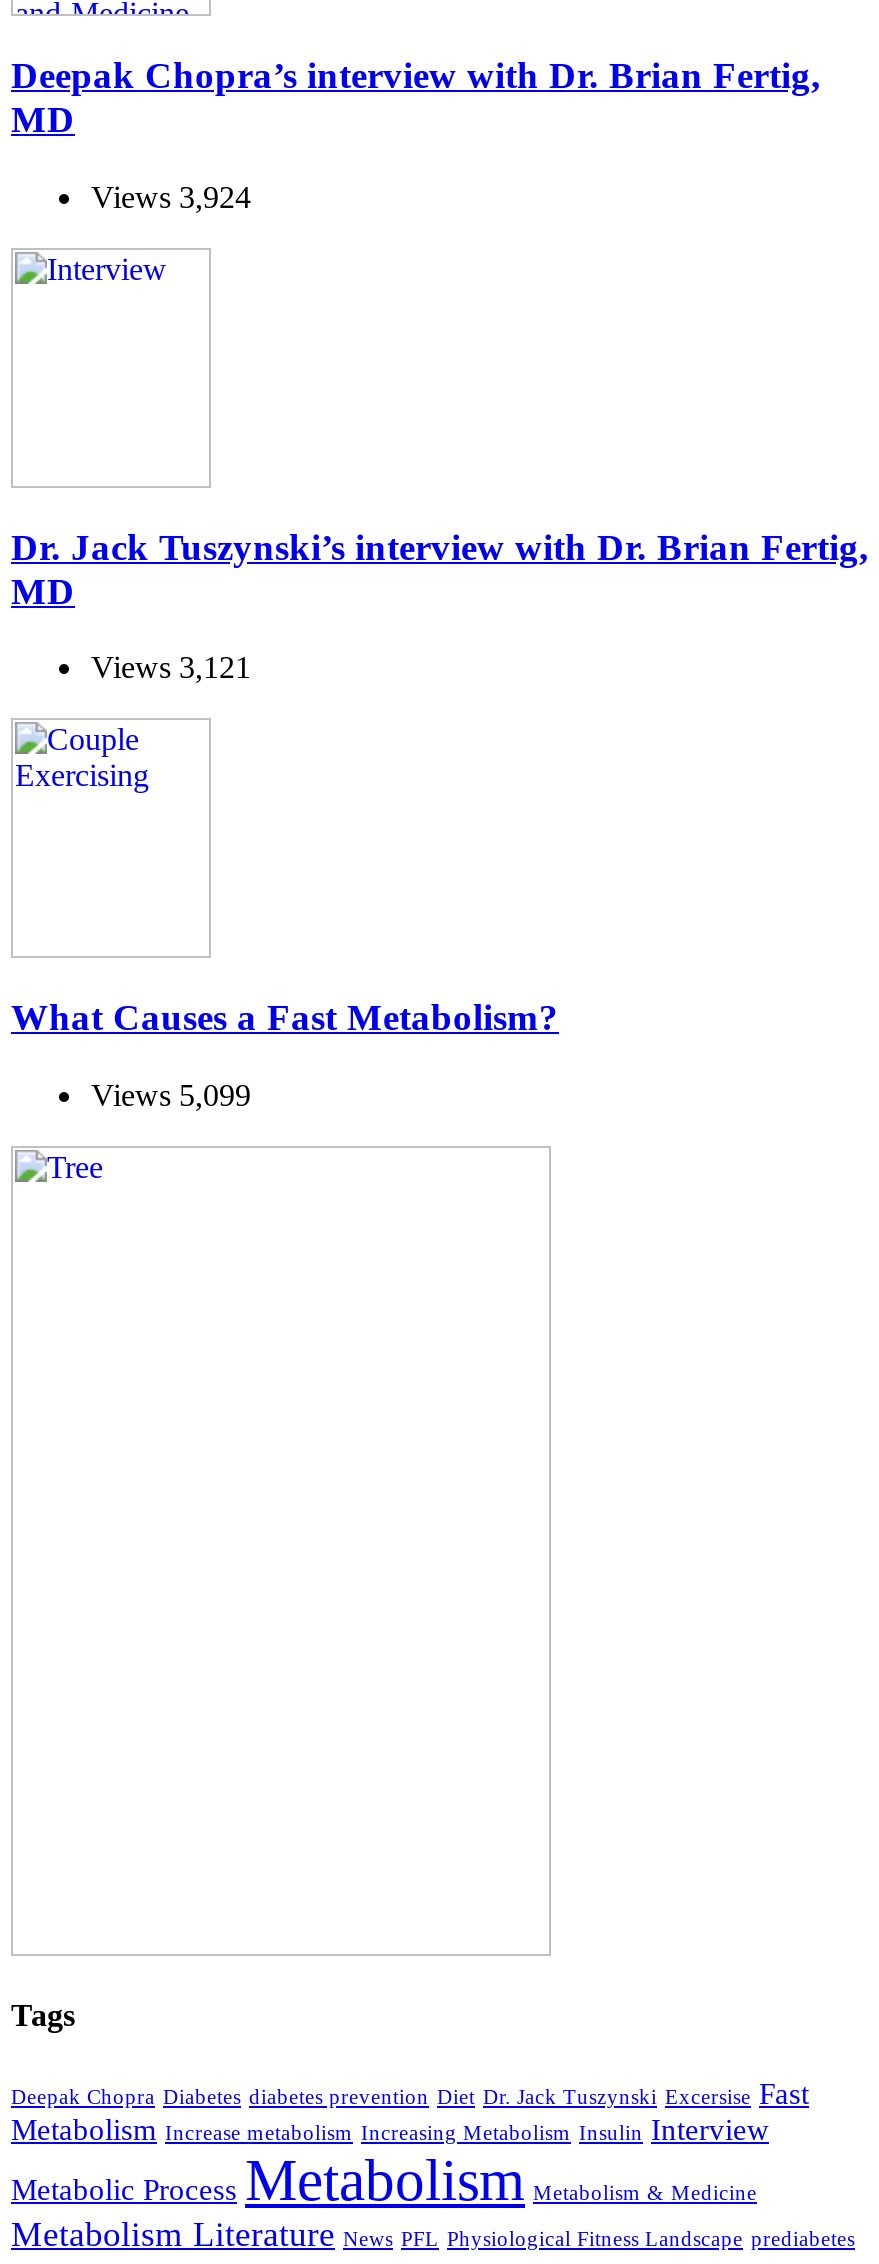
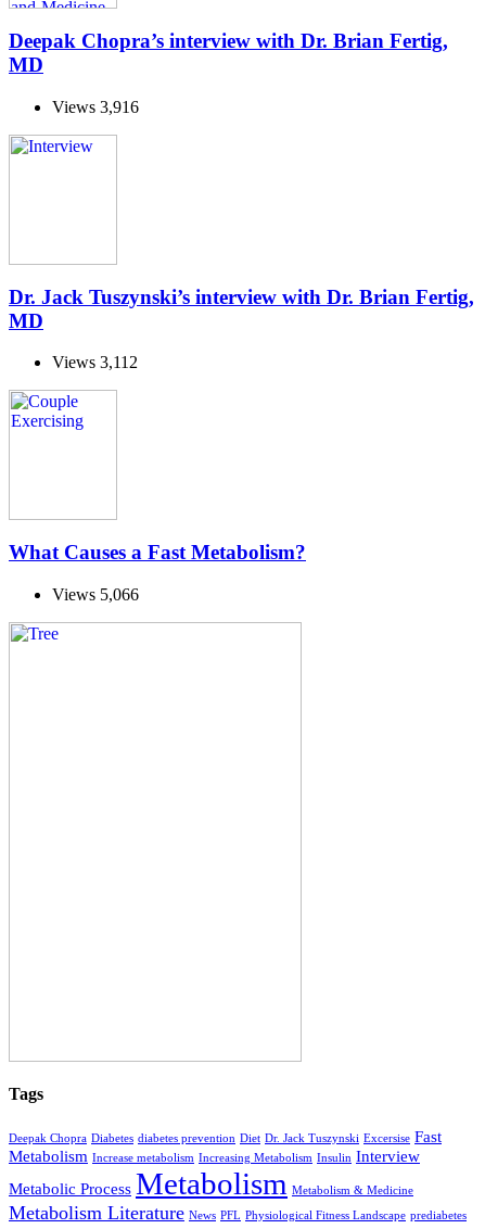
- Views 3,924
+ Views 3,916

- Views 3,121
+ Views 3,112

- Views 5,099
+ Views 5,066
